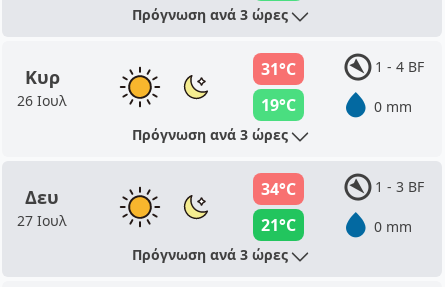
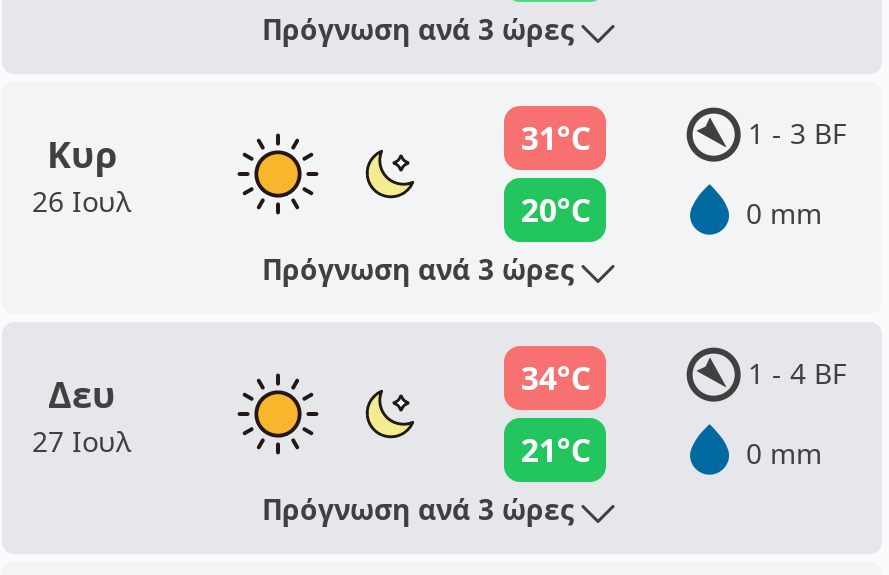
- 1 - 4 BF
+ 1 - 3 BF

- 19°C
+ 20°C

- 1 - 3 BF
+ 1 - 4 BF
